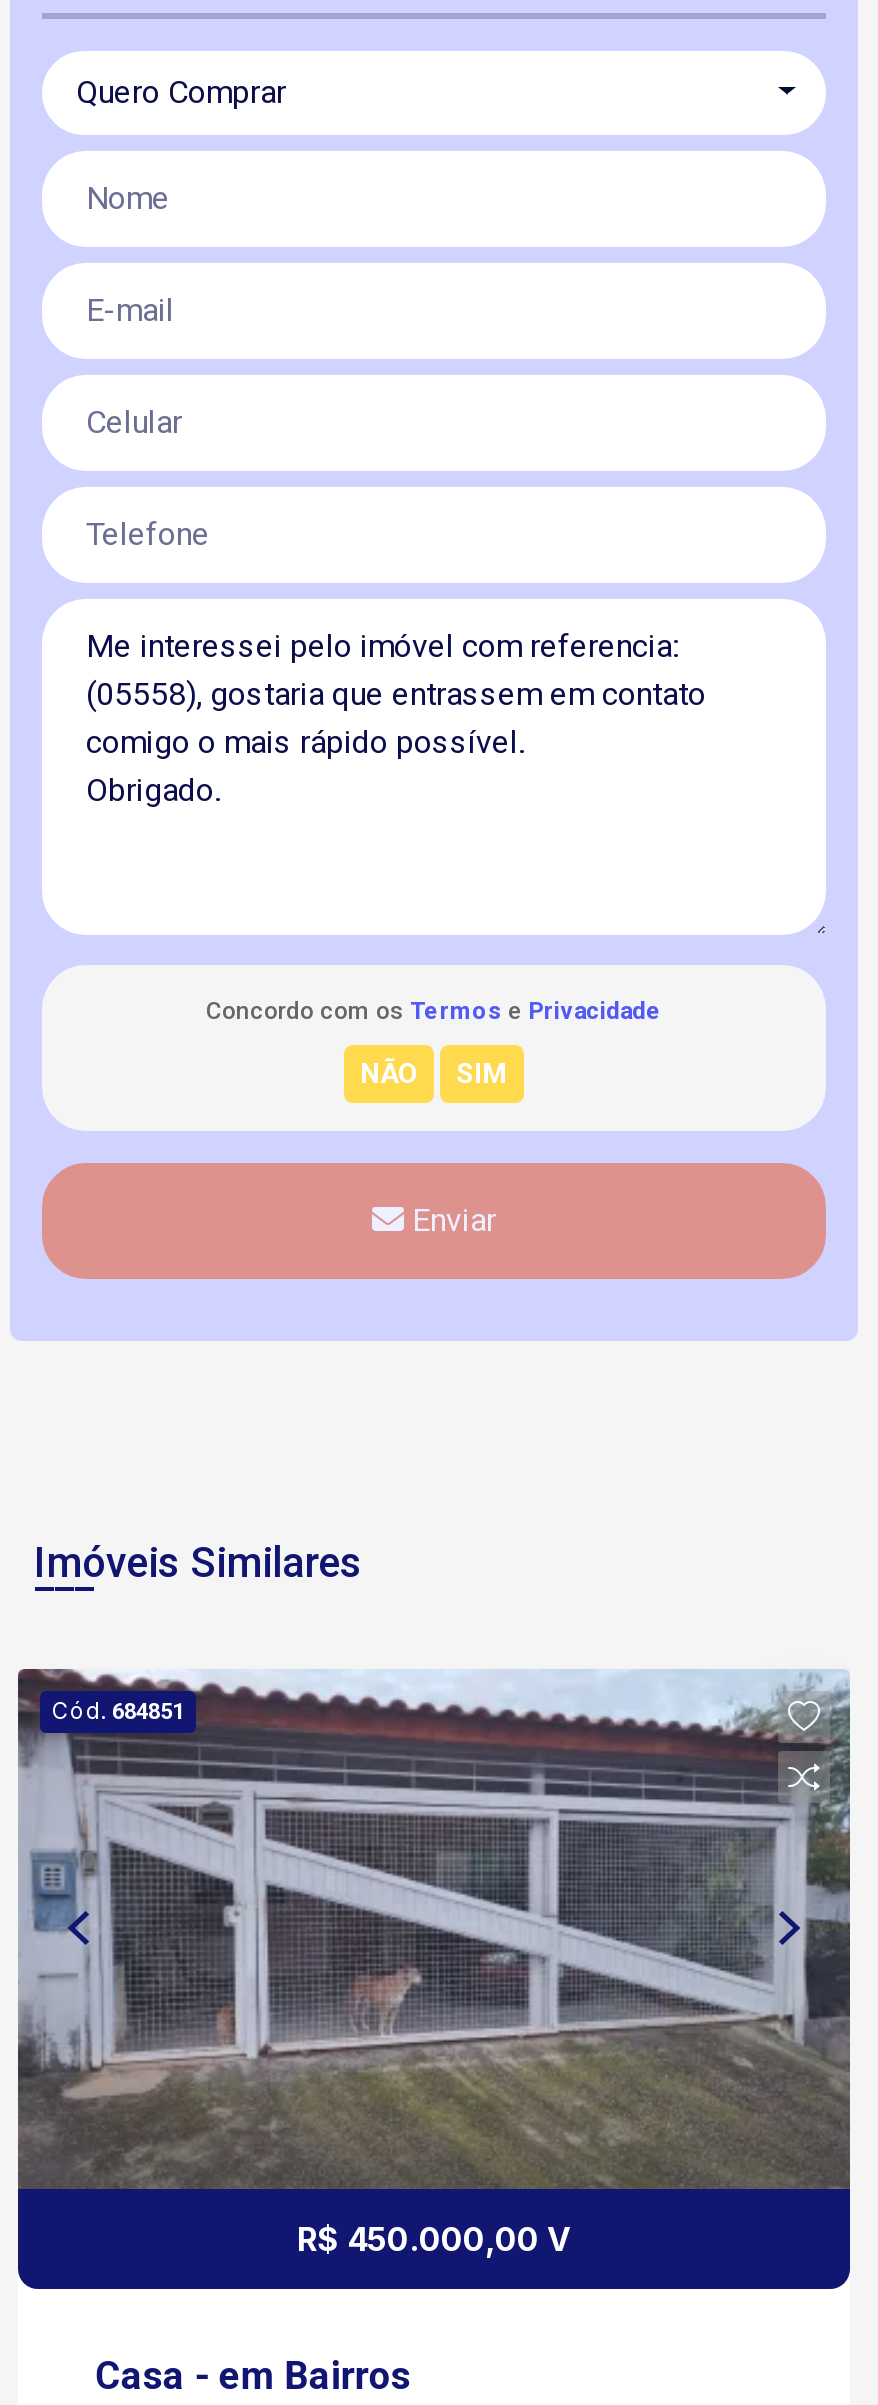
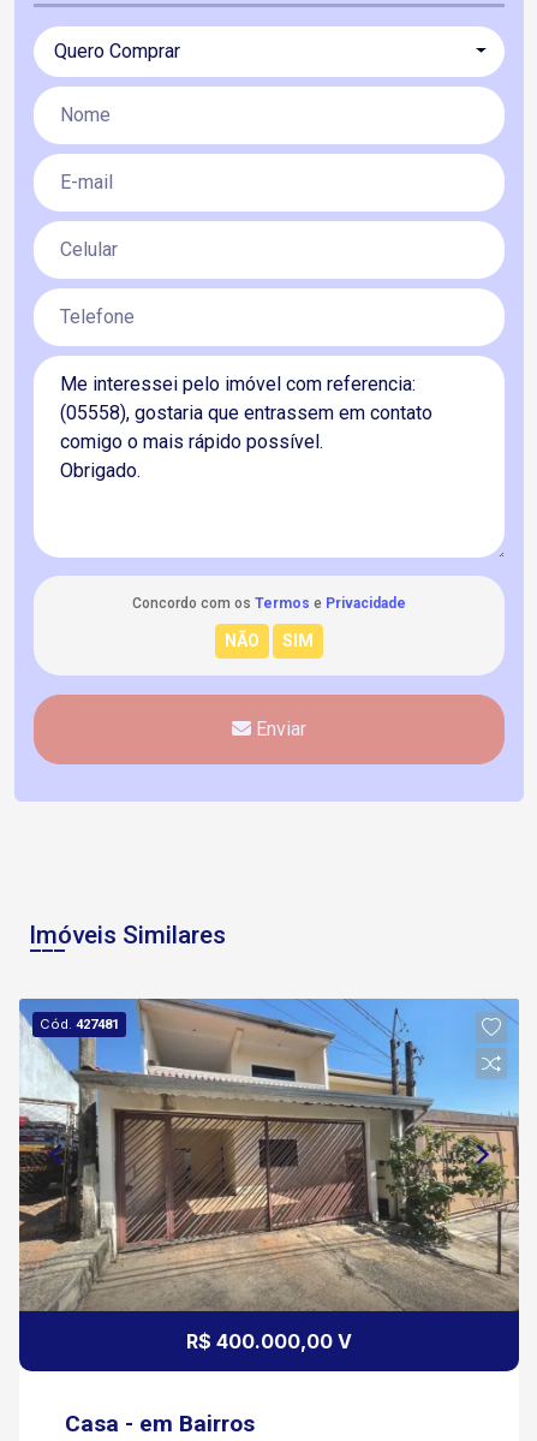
- [image]
- Cód. 684851
+ [image]
+ Cód. 427481

- R$ 450.000,00 V
+ R$ 400.000,00 V
